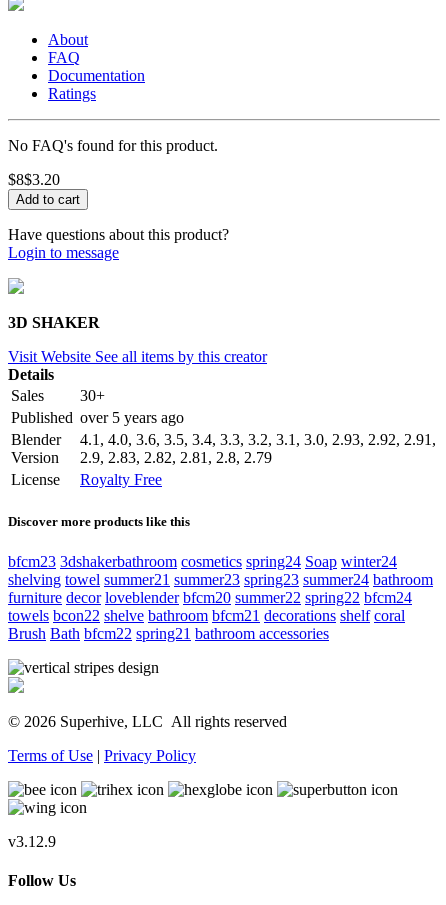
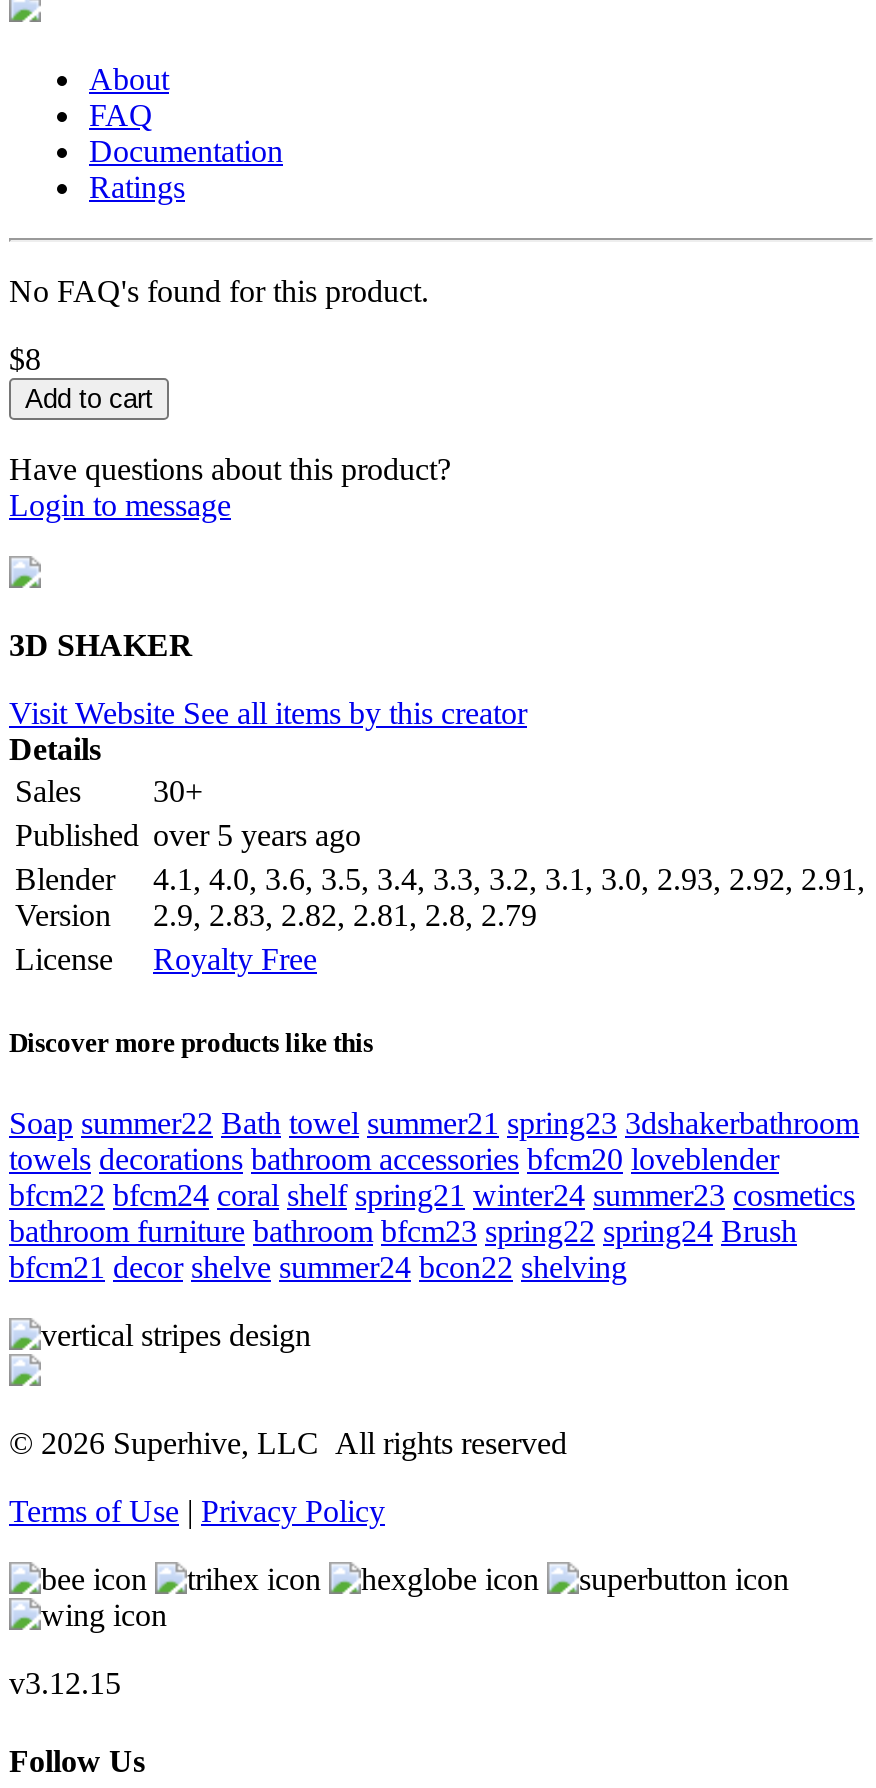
- $8$3.20
+ $8

- bfcm23 3dshakerbathroom cosmetics spring24 Soap winter24
- shelving towel summer21 summer23 spring23 summer24 bathroom
- furniture decor loveblender bfcm20 summer22 spring22 bfcm24
- towels bcon22 shelve bathroom bfcm21 decorations shelf coral
- Brush Bath bfcm22 spring21 bathroom accessories
+ Soap summer22 Bath towel summer21 spring23 3dshakerbathroom
+ towels decorations bathroom accessories bfcm20 loveblender
+ bfcm22 bfcm24 coral shelf spring21 winter24 summer23 cosmetics
+ bathroom furniture bathroom bfcm23 spring22 spring24 Brush
+ bfcm21 decor shelve summer24 bcon22 shelving

- v3.12.9
+ v3.12.15
